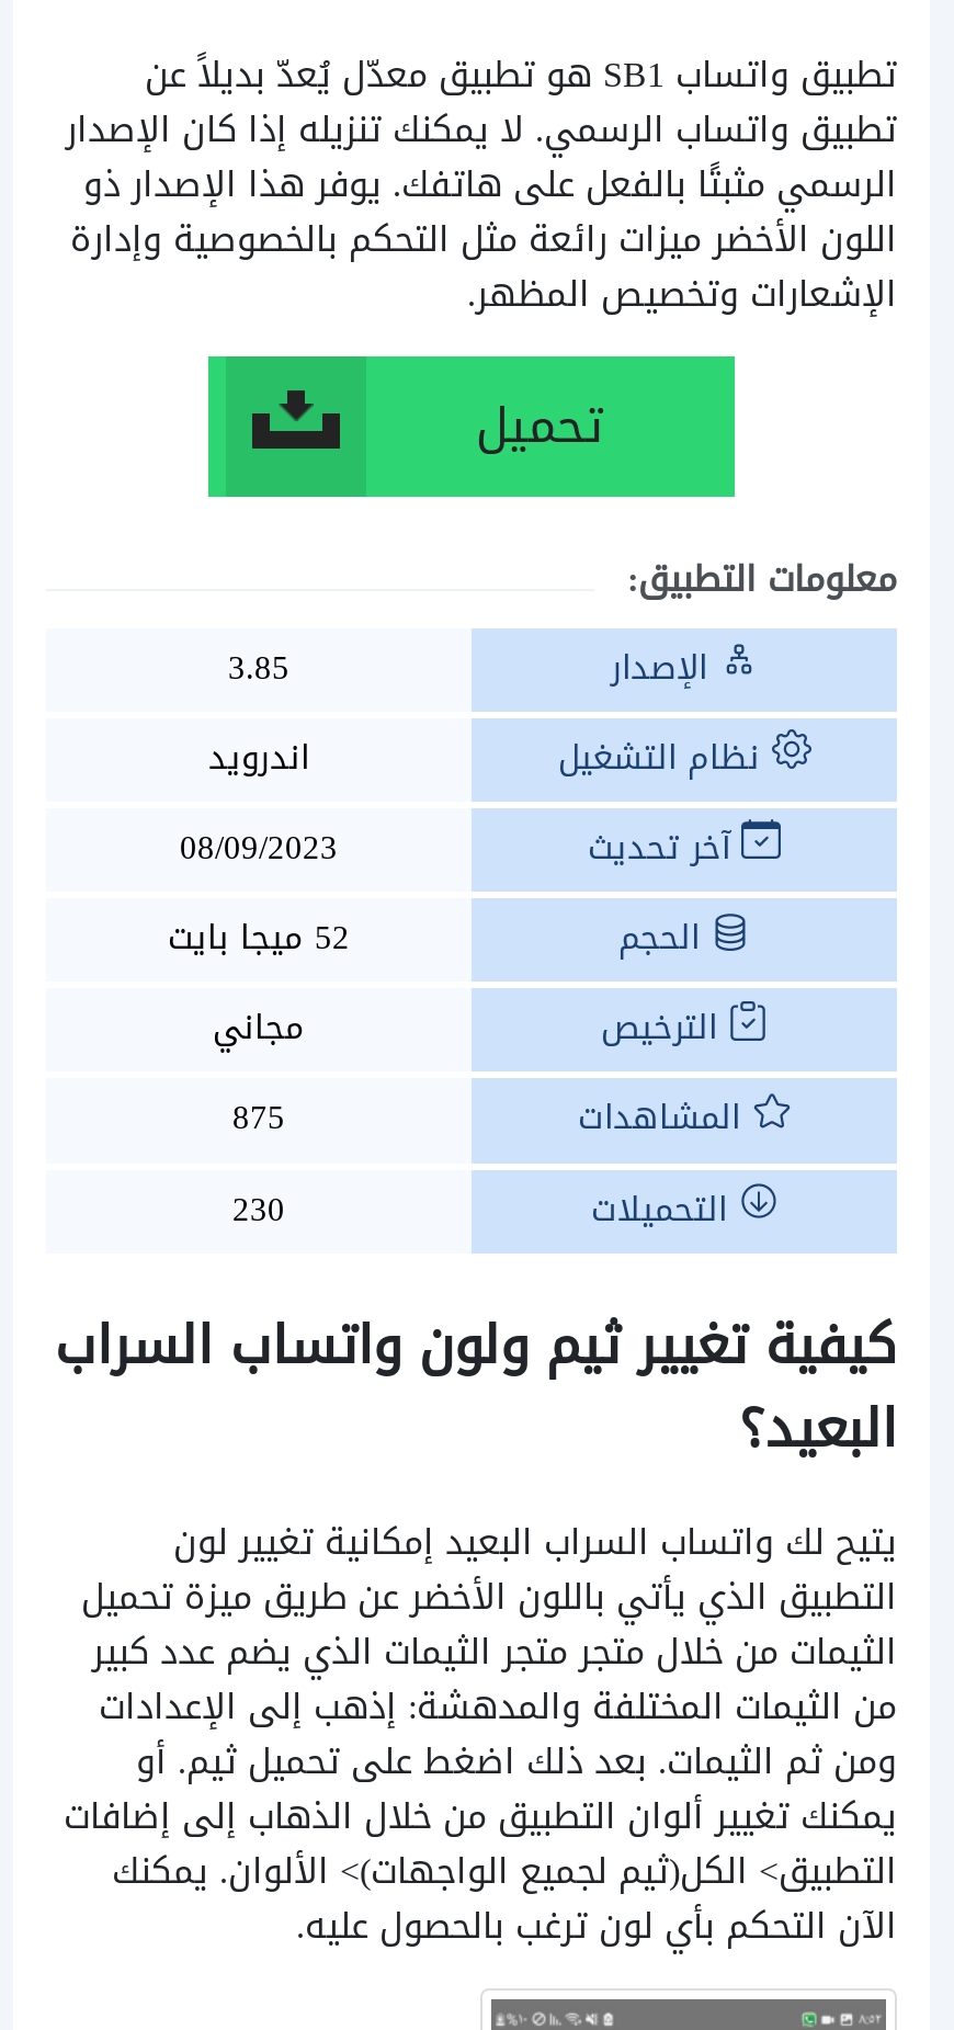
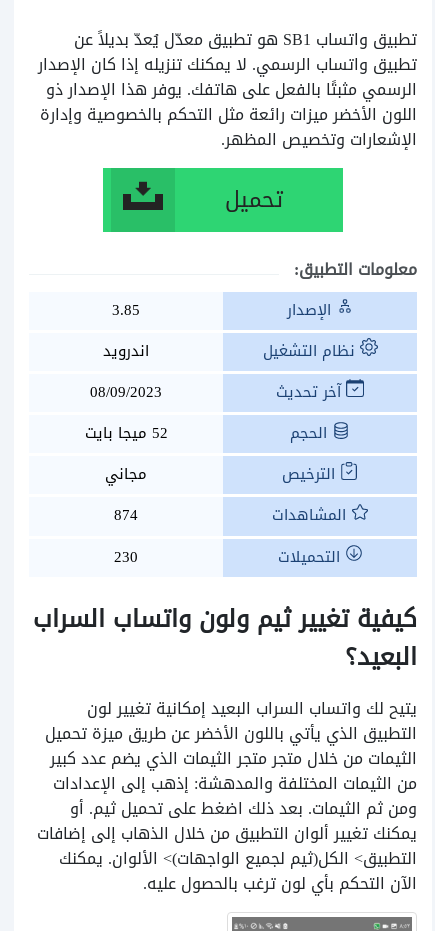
- 875
+ 874
